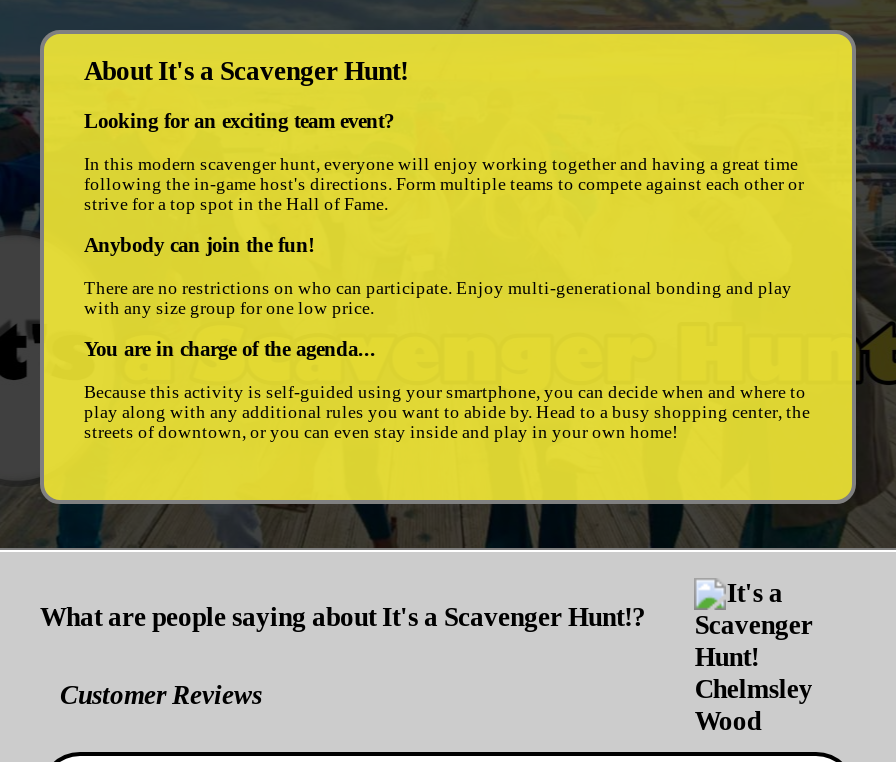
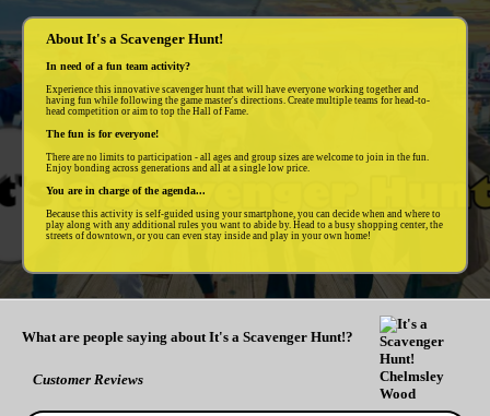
- Looking for an exciting team event?
+ In need of a fun team activity?

- In this modern scavenger hunt, everyone will enjoy working together and having a great time
- following the in-game host's directions. Form multiple teams to compete against each other or
- strive for a top spot in the Hall of Fame.
+ Experience this innovative scavenger hunt that will have everyone working together and
+ having fun while following the game master's directions. Create multiple teams for head-to-
+ head competition or aim to top the Hall of Fame.

- Anybody can join the fun!
+ The fun is for everyone!

- There are no restrictions on who can participate. Enjoy multi-generational bonding and play
- with any size group for one low price.
+ There are no limits to participation - all ages and group sizes are welcome to join in the fun.
+ Enjoy bonding across generations and all at a single low price.
